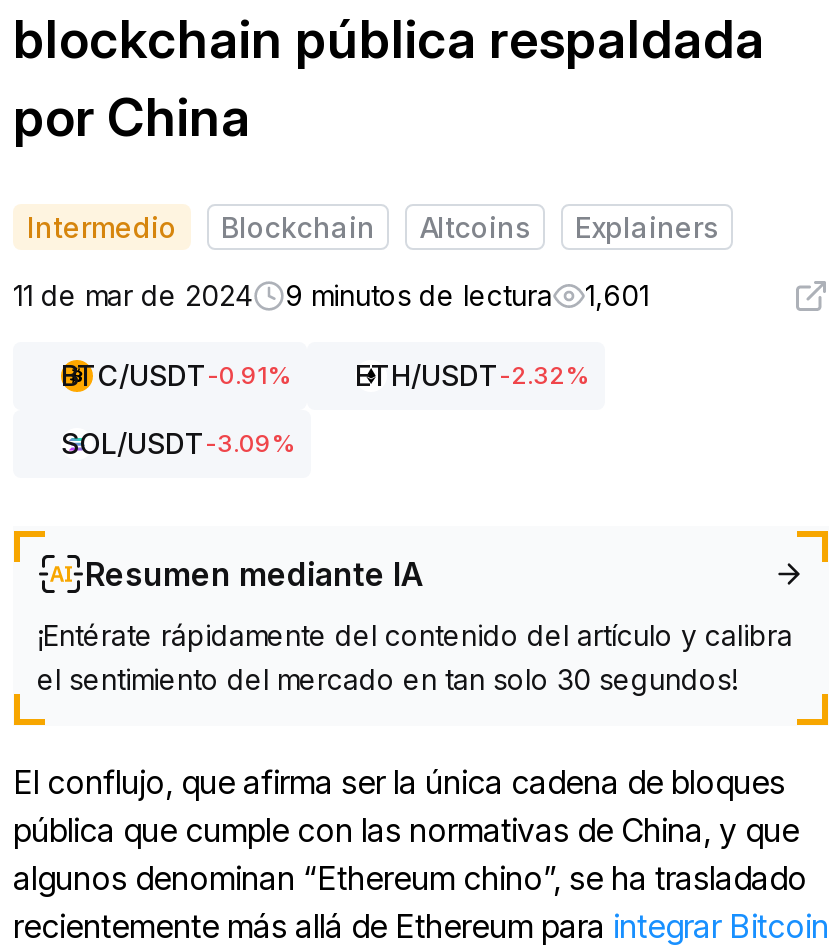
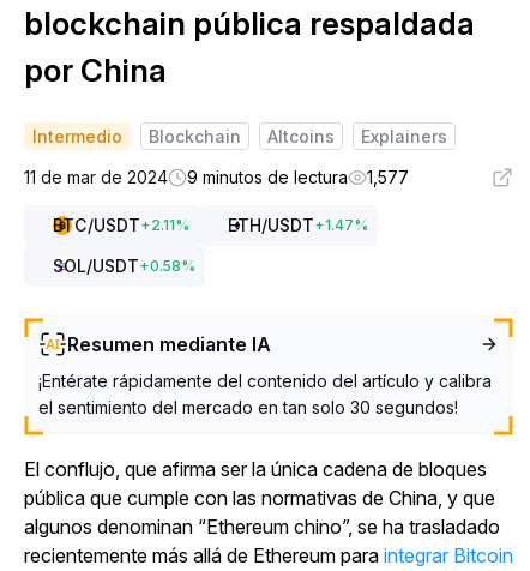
- 11 de mar de 2024 9 minutos de lectura 1,601
+ 11 de mar de 2024 9 minutos de lectura 1,577

- BTC/USDT-0.91%
- ETH/USDT-2.32%
+ BTC/USDT + 2.11%
+ ETH/USDT + 1.47%

- SOL/USDT-3.09%
+ SOL/USDT + 0.58%
